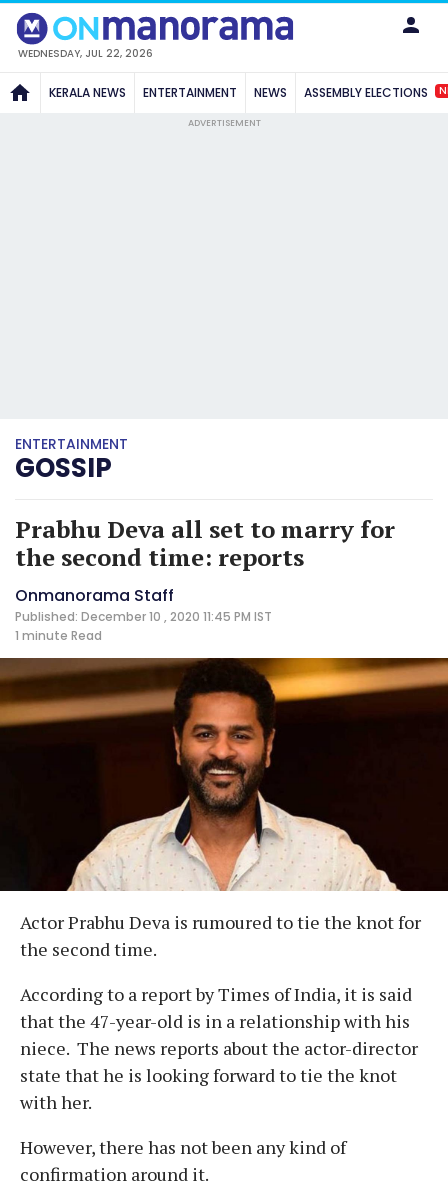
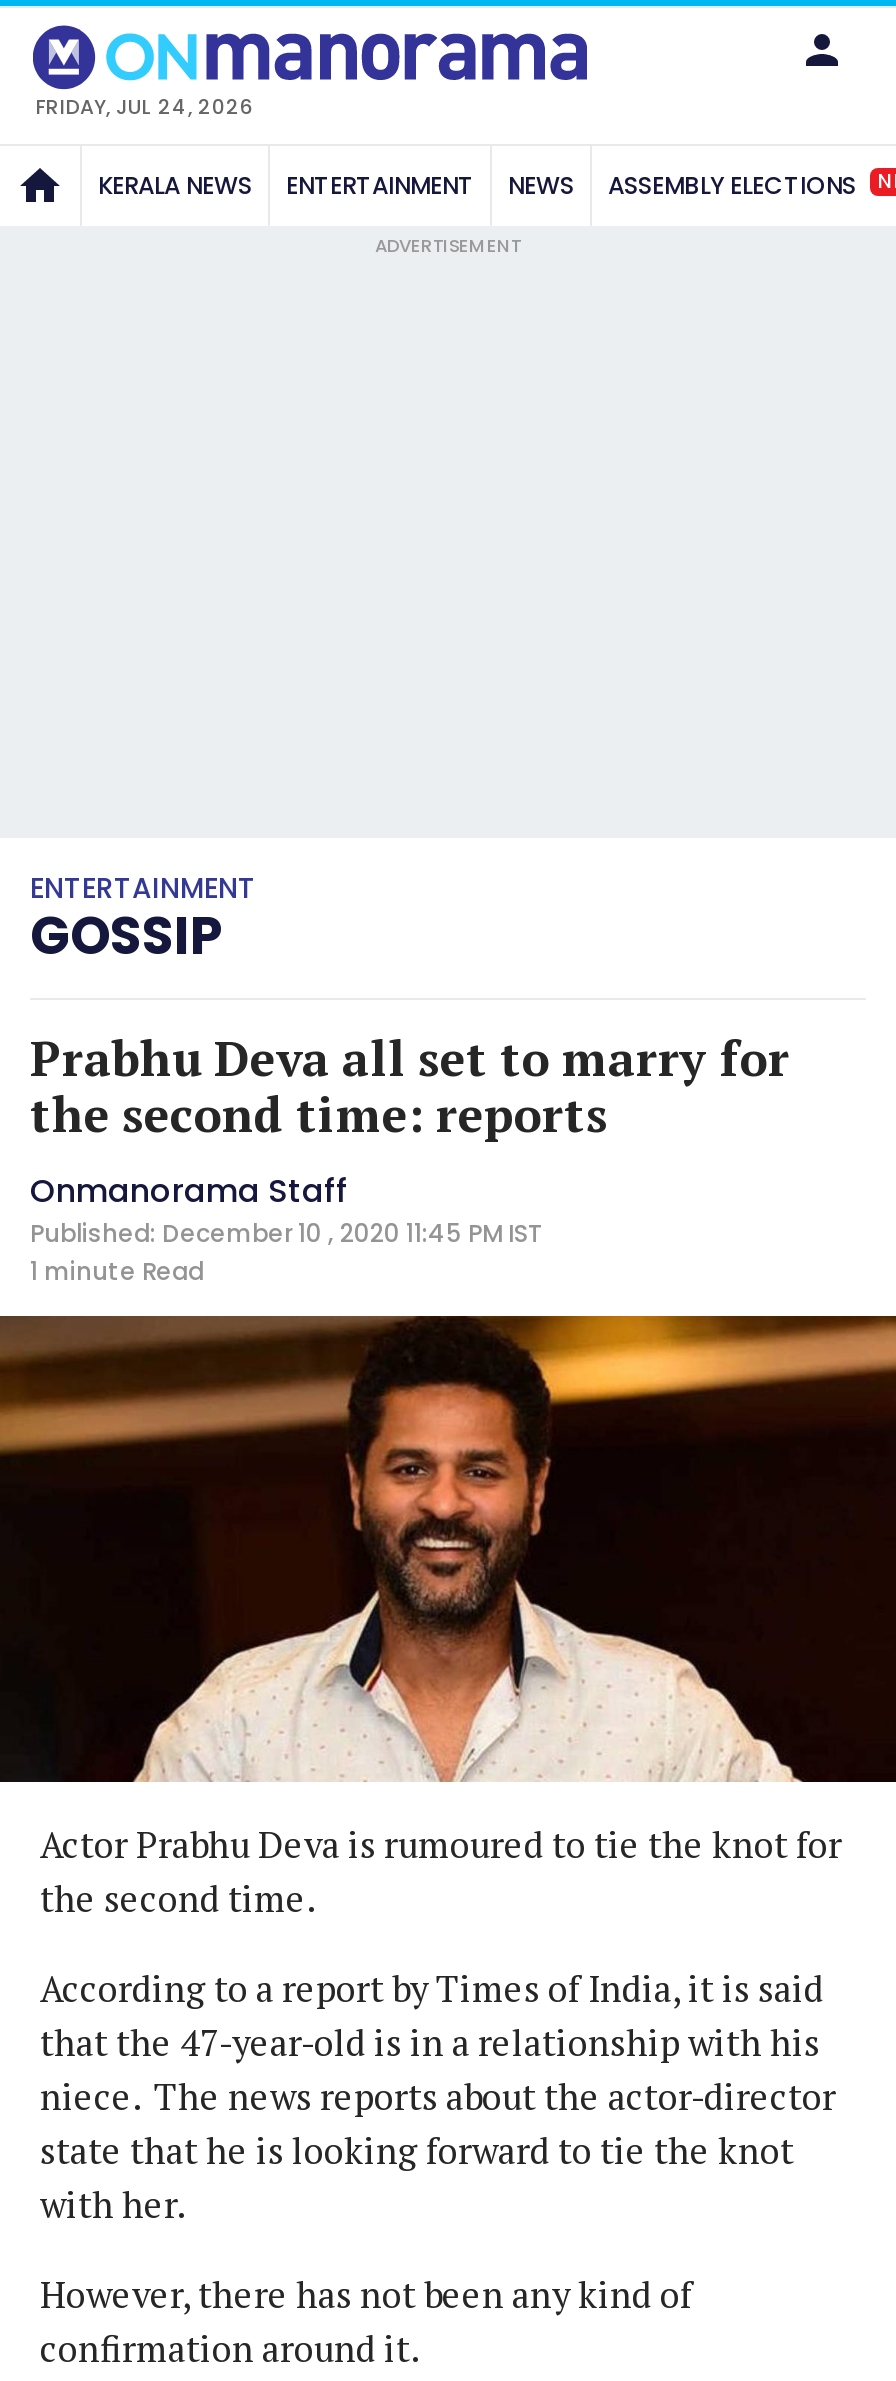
- WEDNESDAY, JUL 22, 2026
+ FRIDAY, JUL 24, 2026
